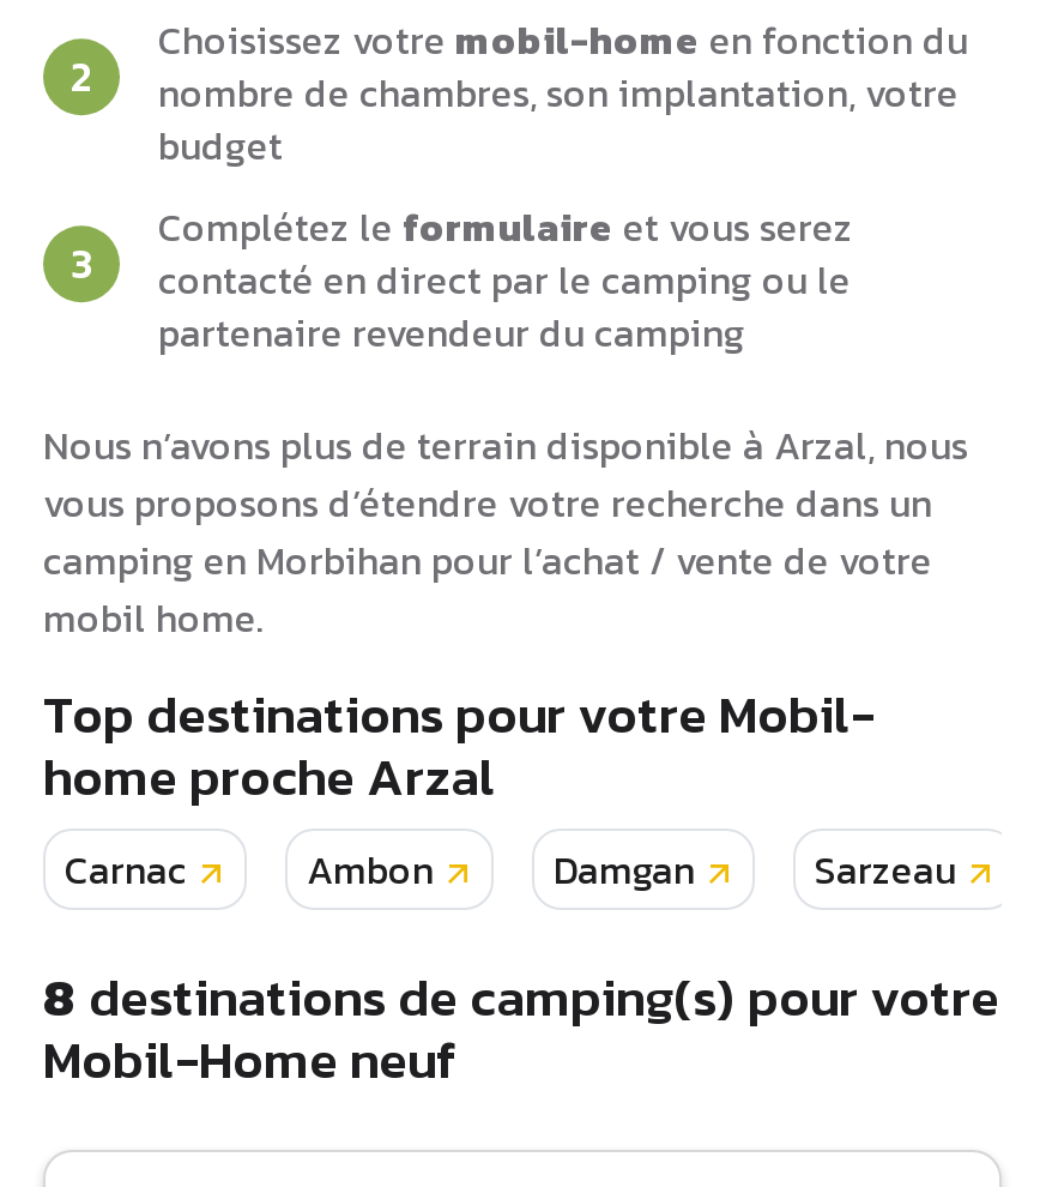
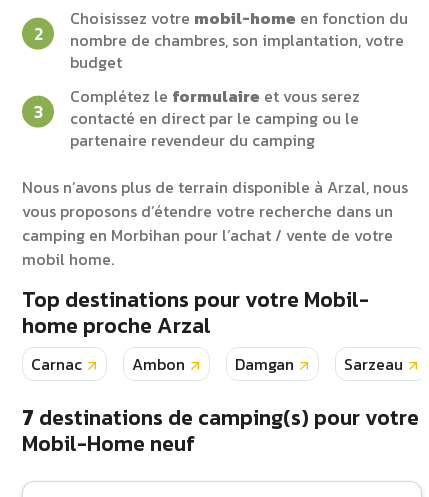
- 8 destinations de camping(s) pour votre
+ 7 destinations de camping(s) pour votre
